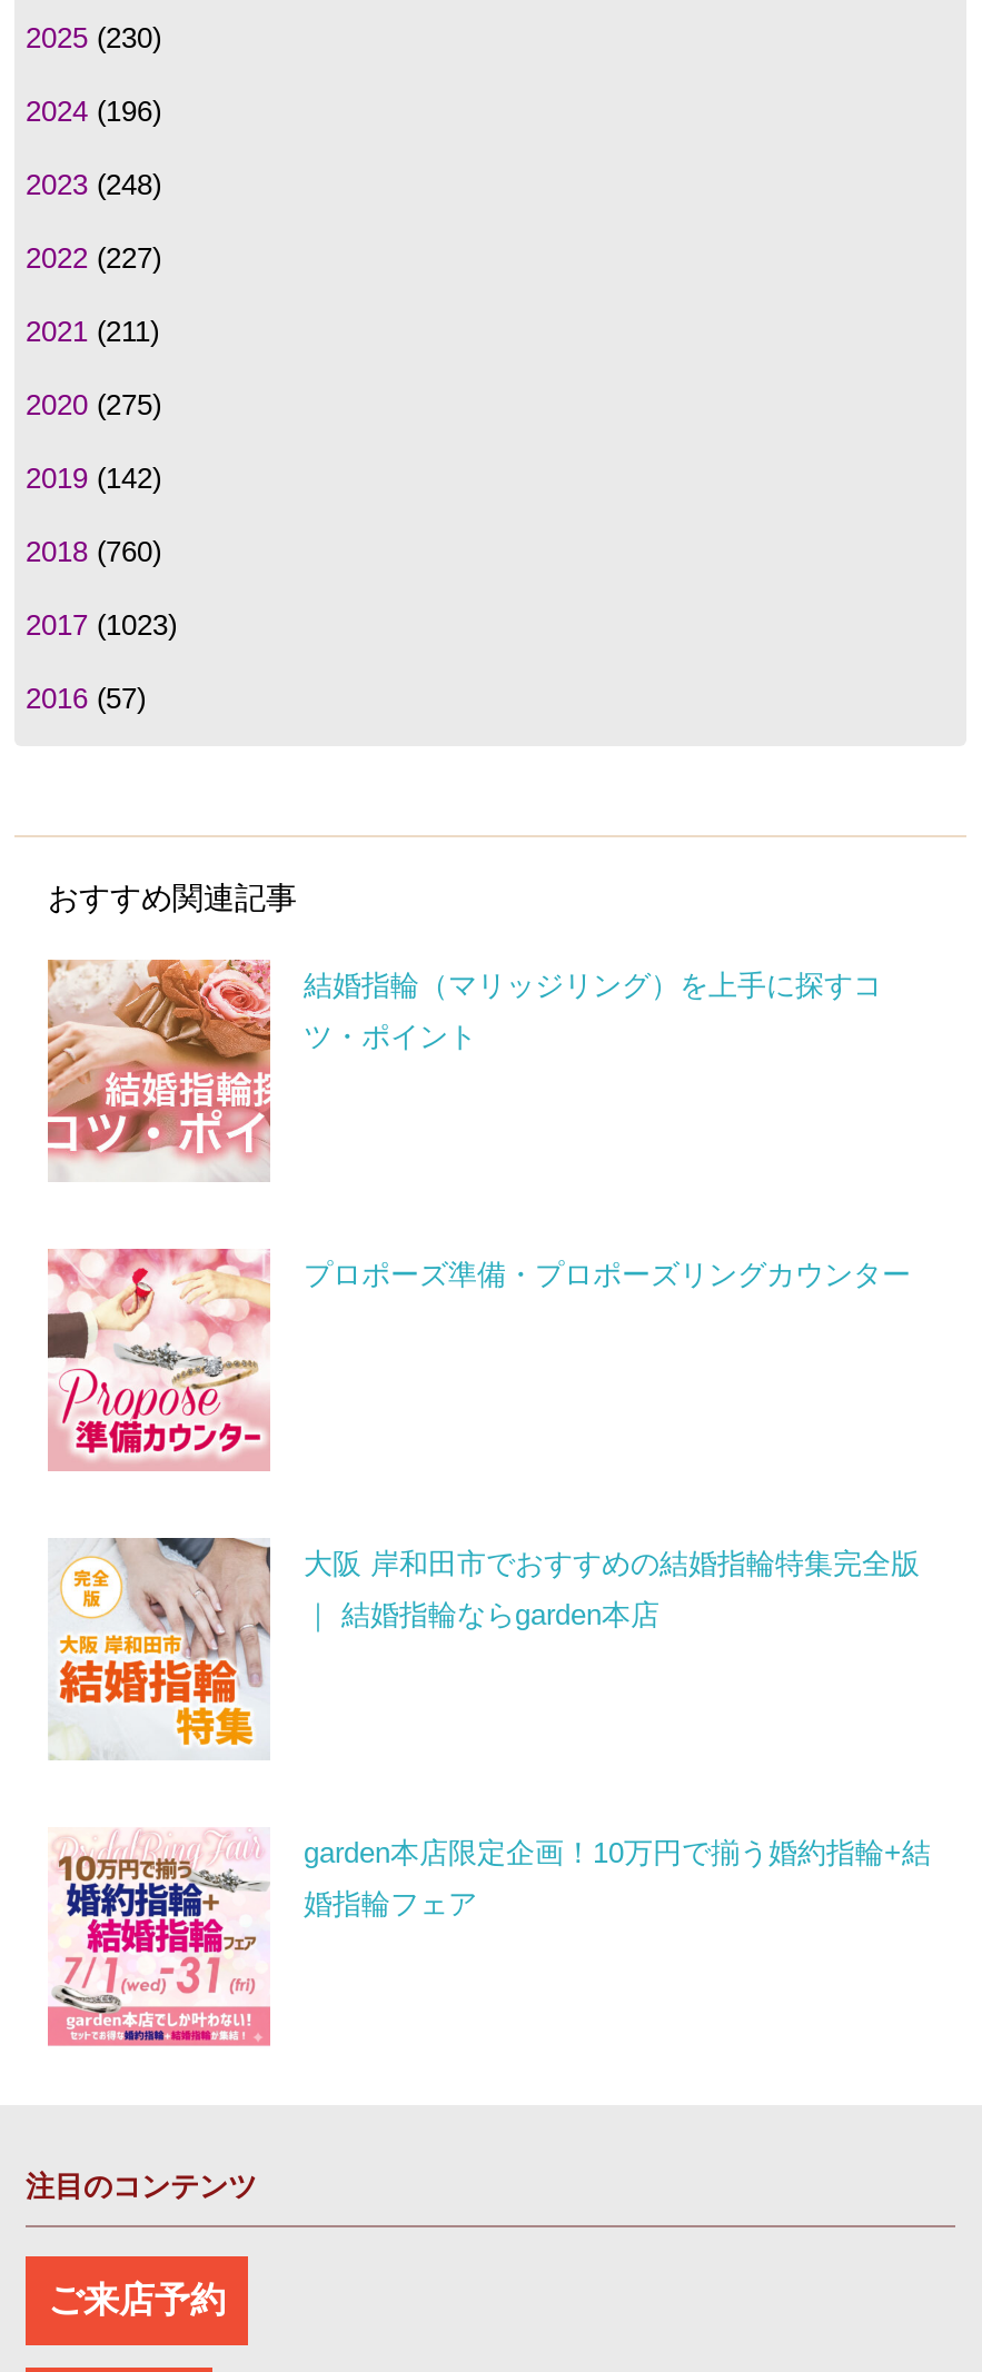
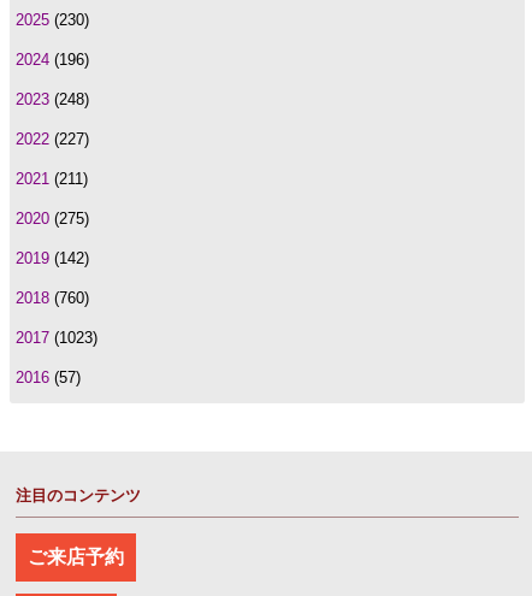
- [image]
- おすすめ関連記事
- 結婚指輪（マリッジリング）を上手に探すコ
- ツ・ポイント

- [image]
- プロポーズ準備・プロポーズリングカウンター

- [image]
- 大阪 岸和田市でおすすめの結婚指輪特集完全版
- ｜ 結婚指輪ならgarden本店

- [image]
- garden本店限定企画！10万円で揃う婚約指輪+結
- 婚指輪フェア
